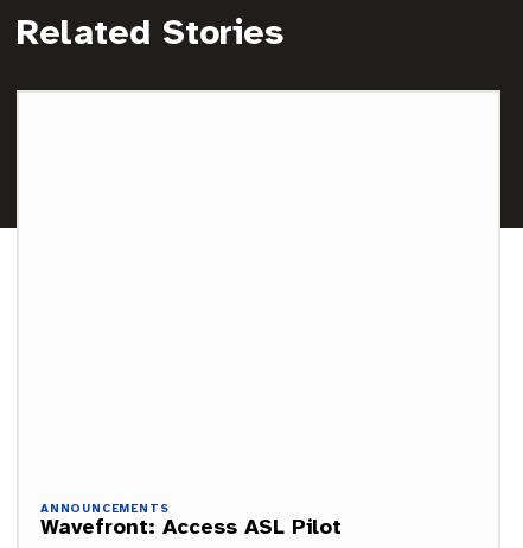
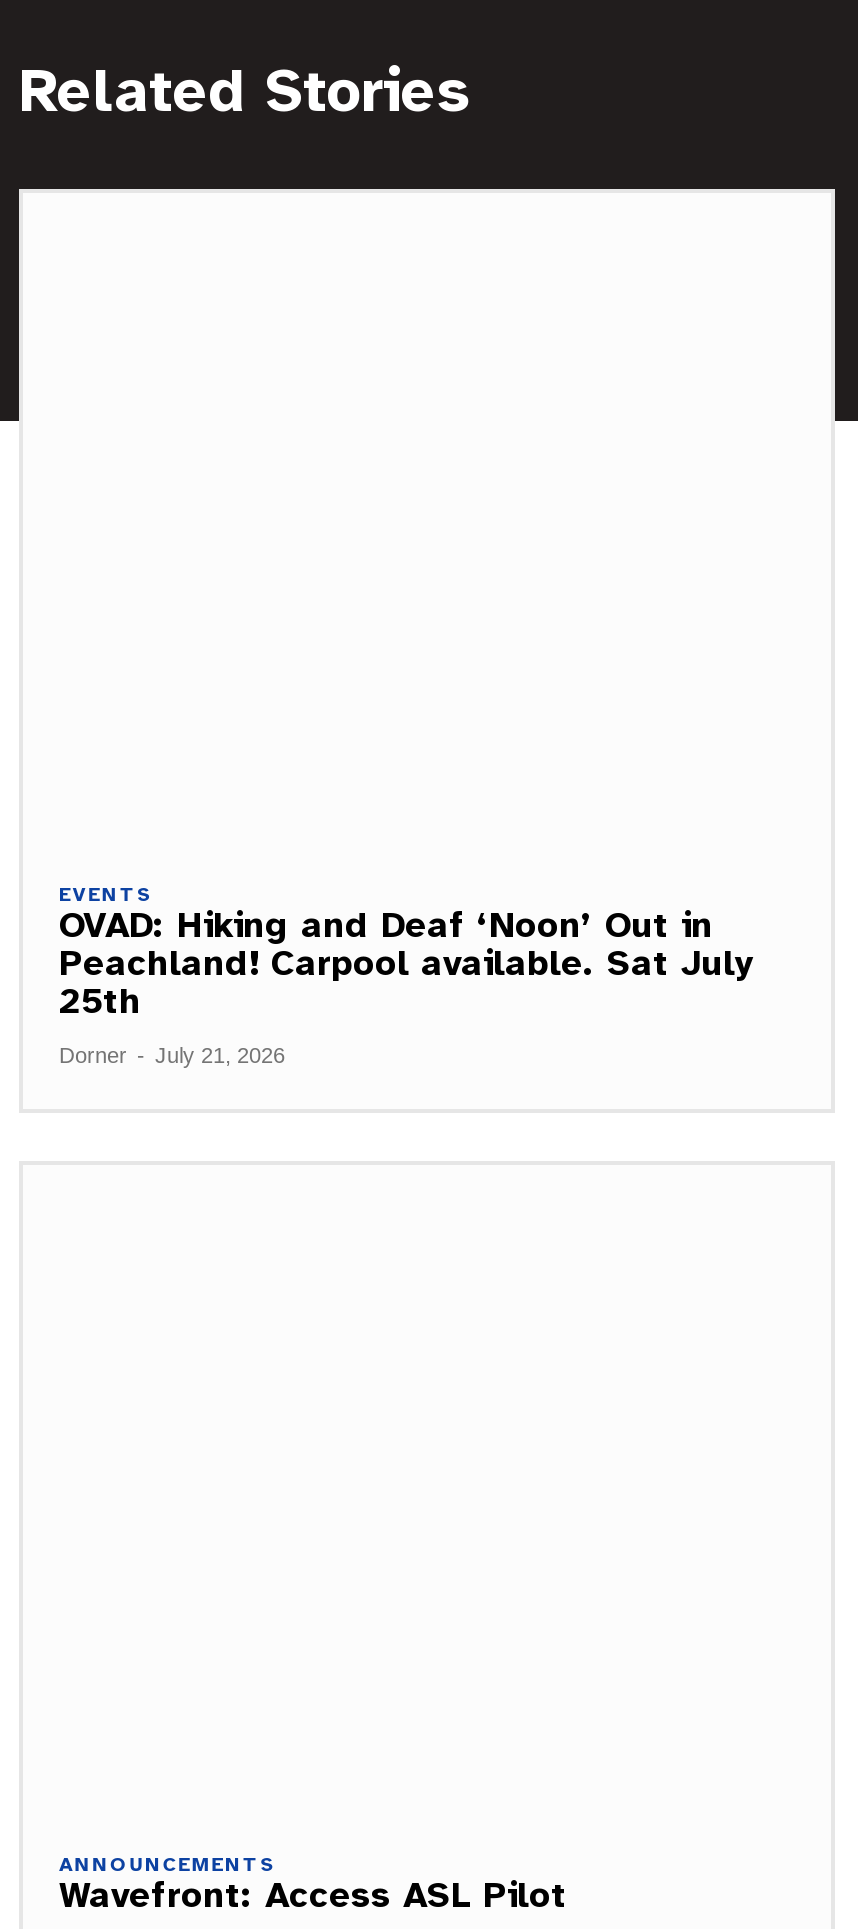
+ EVENTS
+ OVAD: Hiking and Deaf ‘Noon’ Out in
+ Peachland! Carpool available. Sat July
+ 25th
+ Dorner - July 21, 2026
